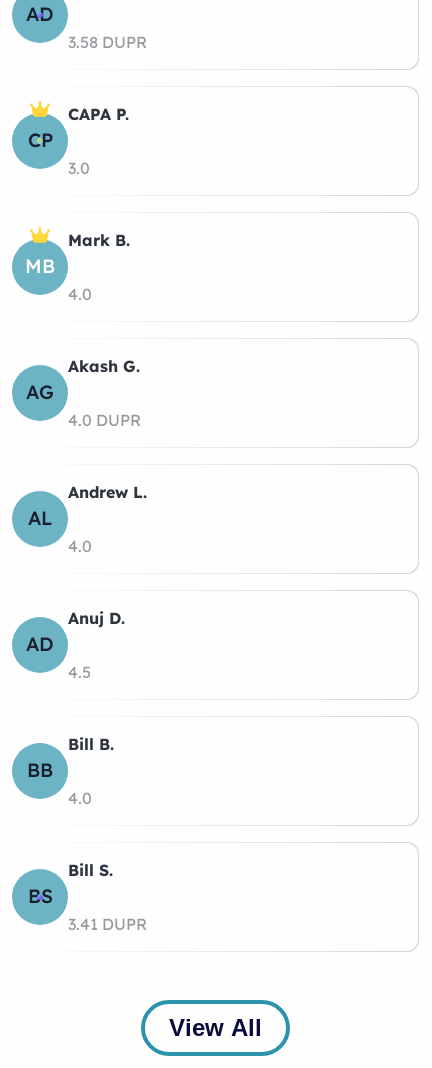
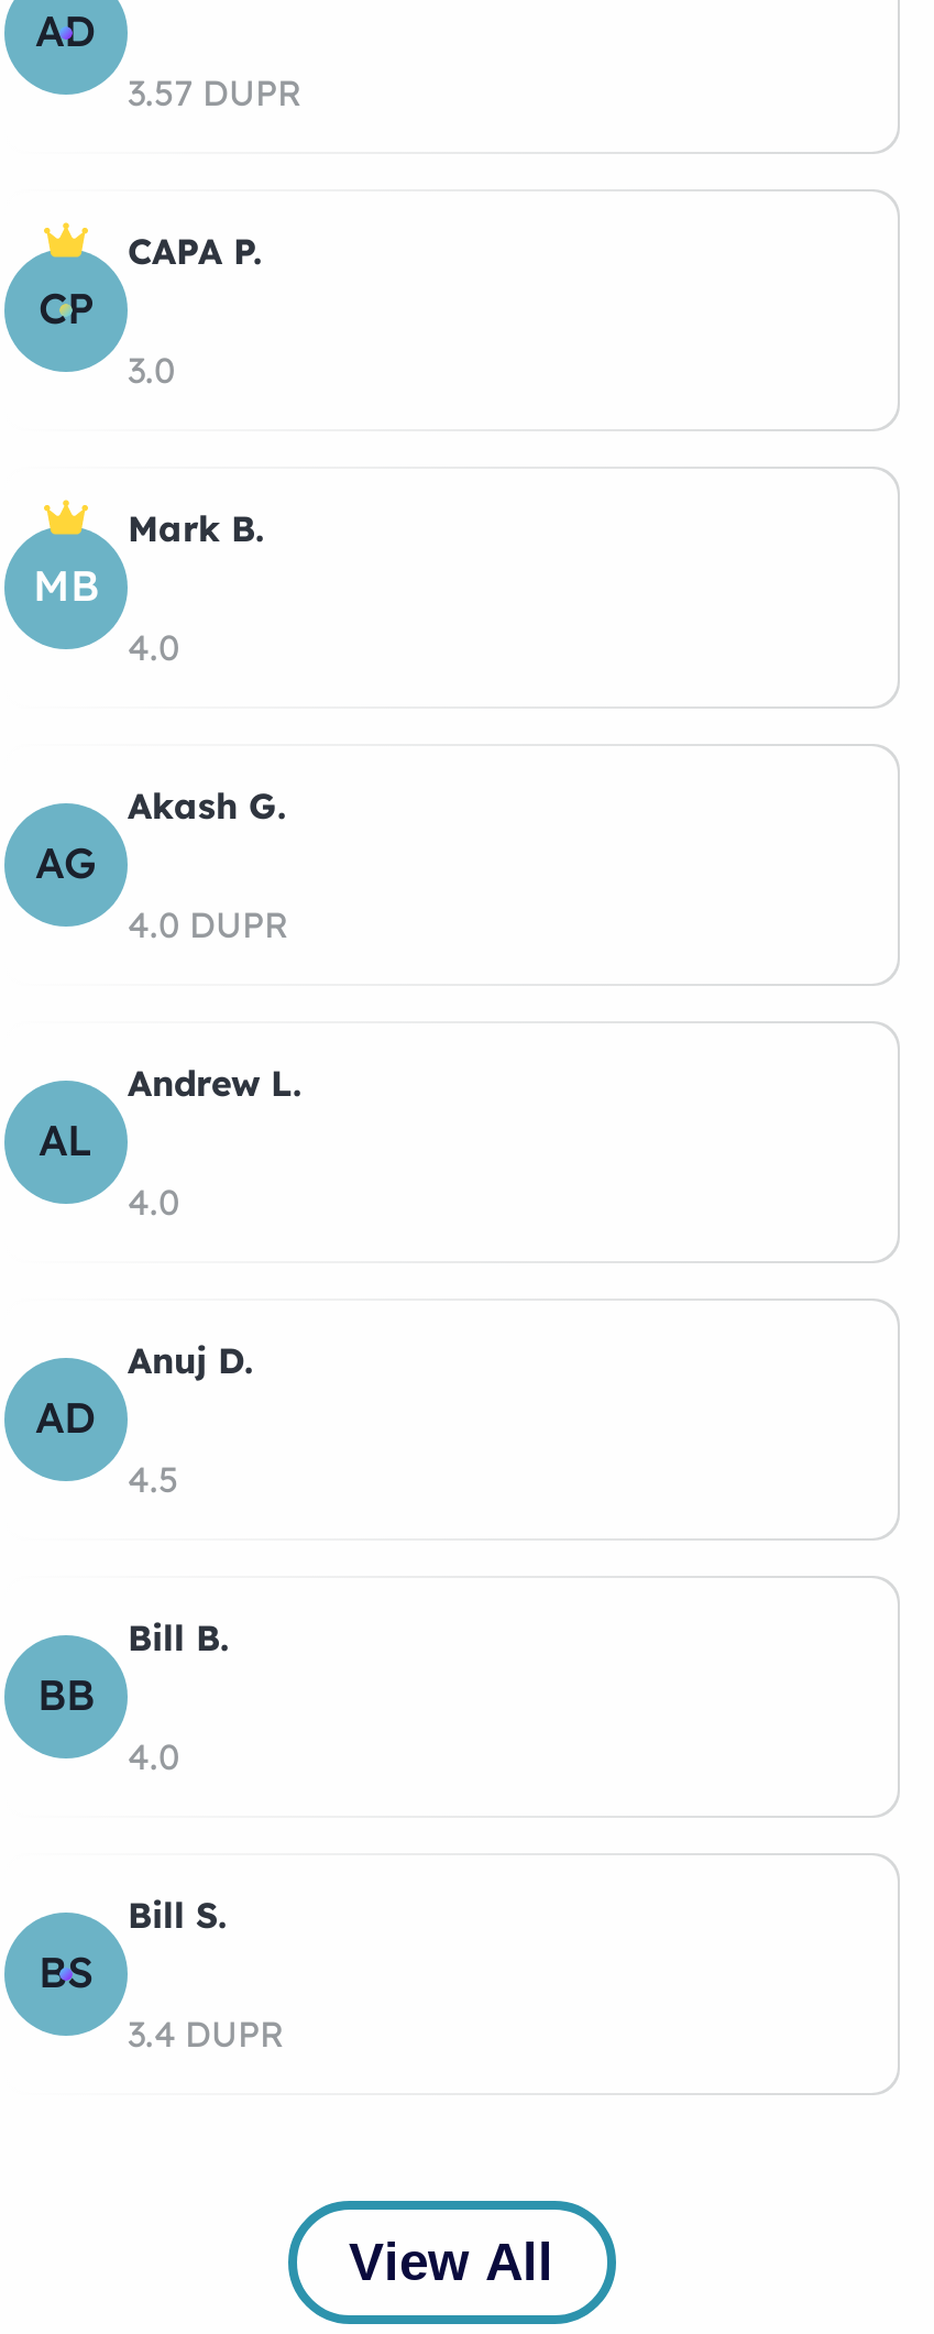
- 3.58 DUPR
+ 3.57 DUPR

- 3.41 DUPR
+ 3.4 DUPR
